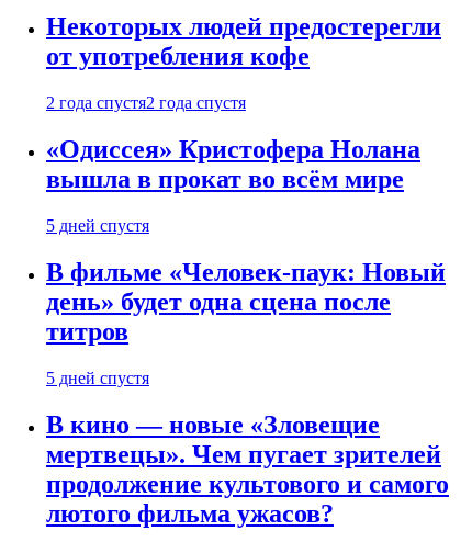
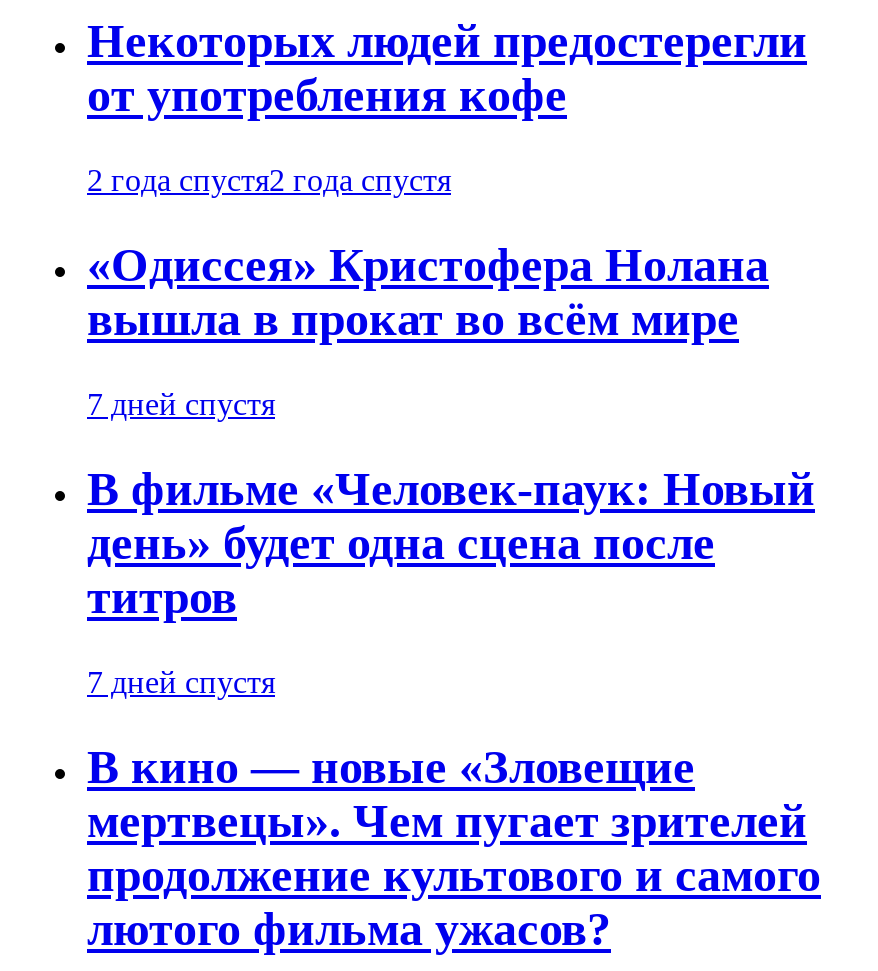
- 5 дней спустя
+ 7 дней спустя

- 5 дней спустя
+ 7 дней спустя
